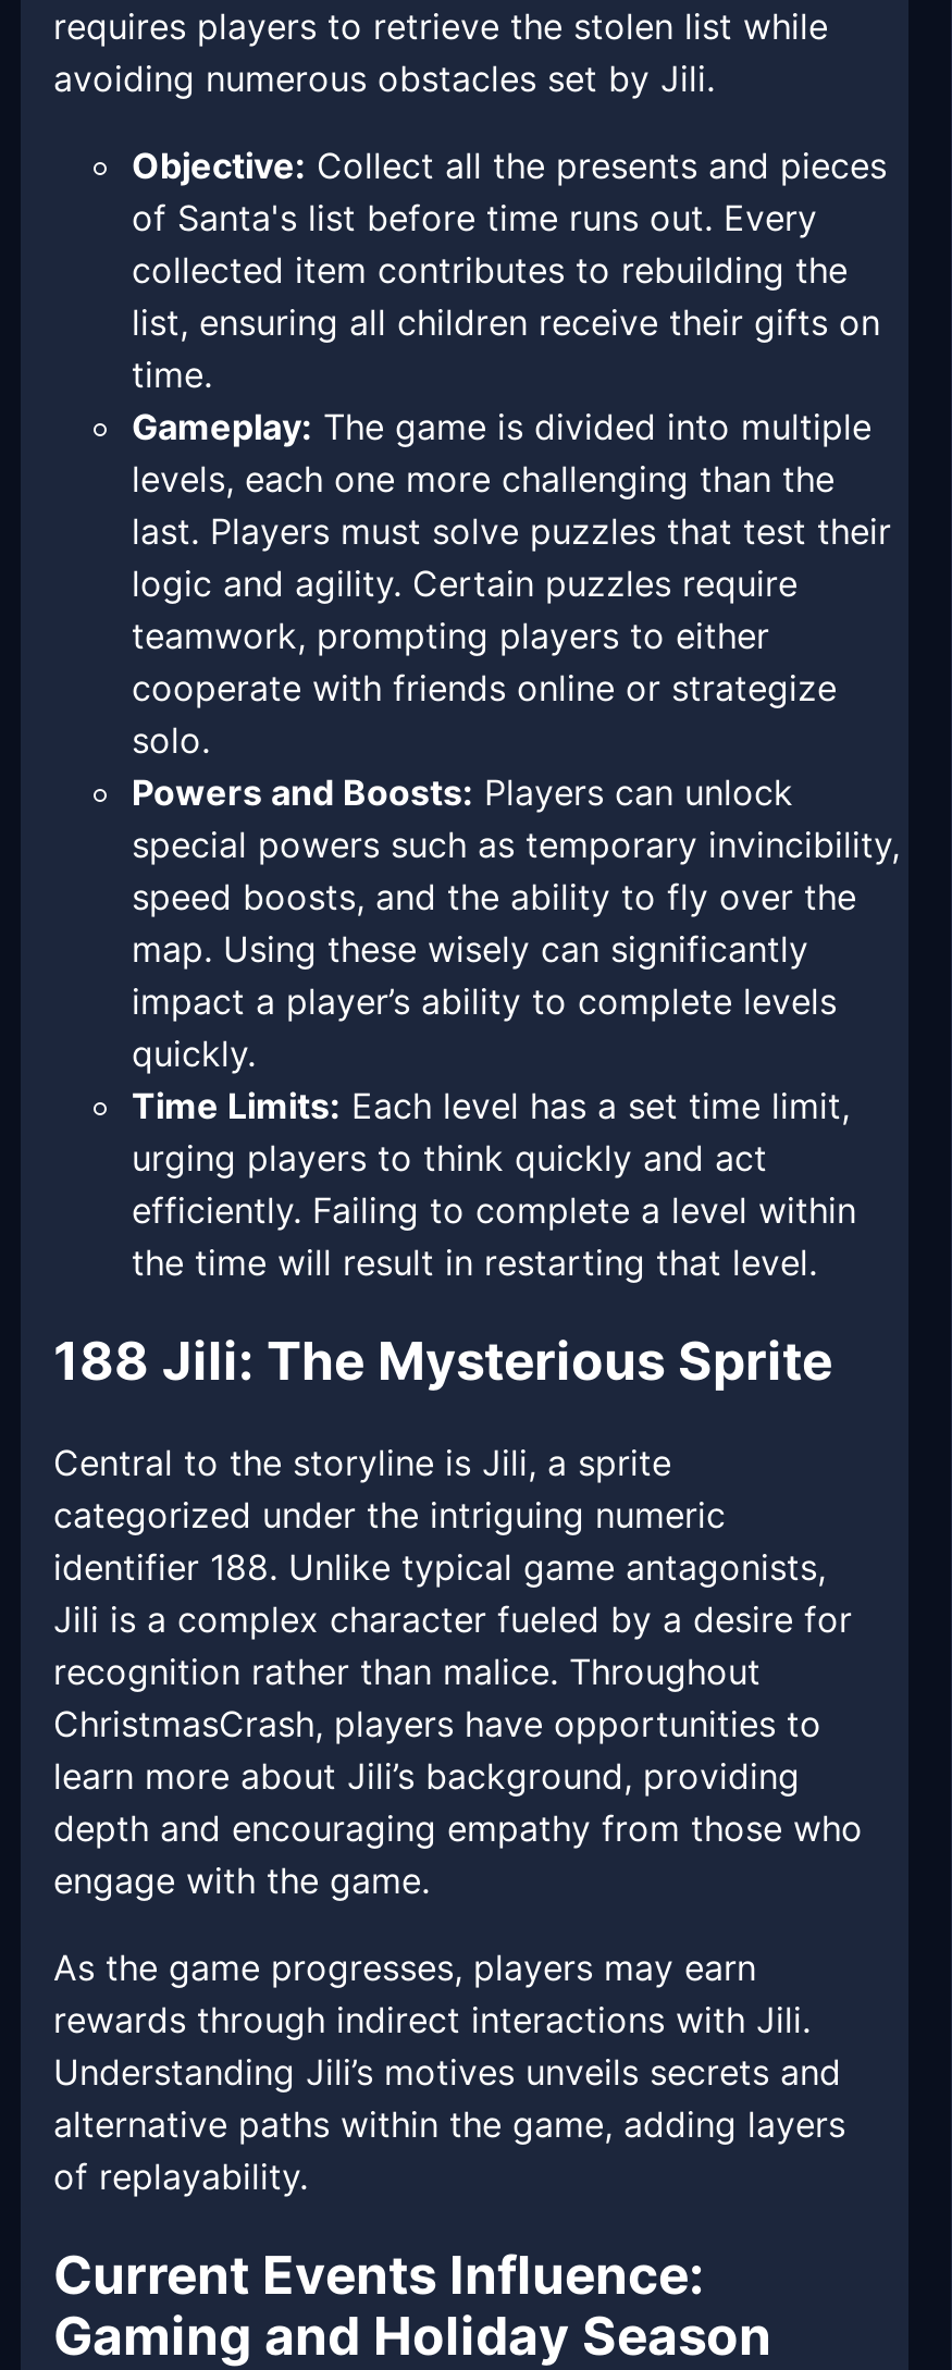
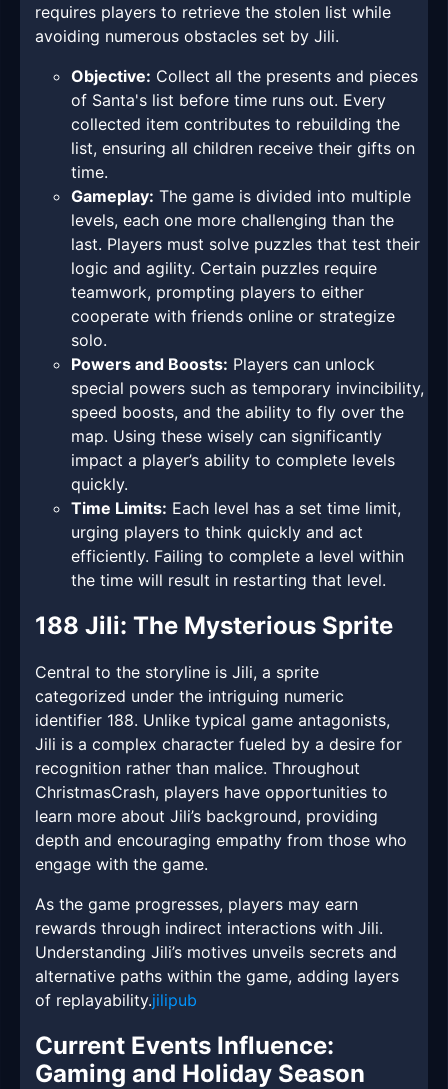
- of replayability.
+ of replayability. jilipub
